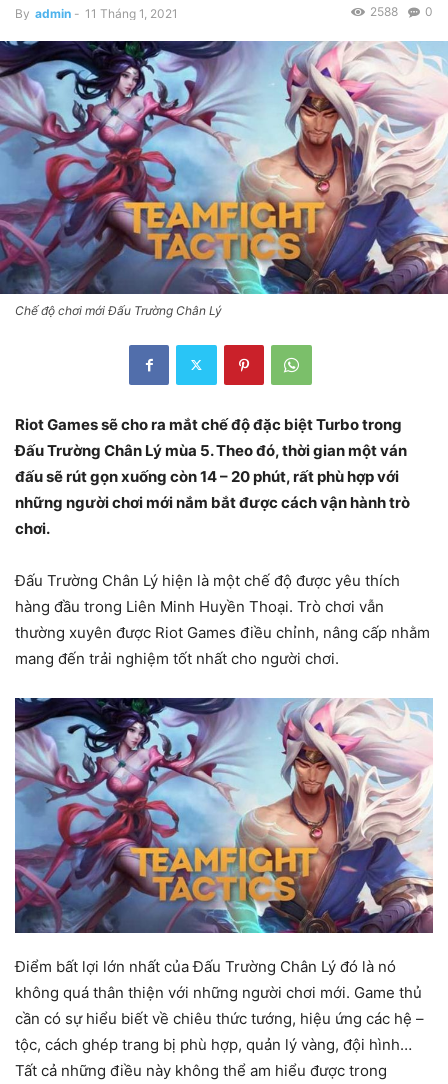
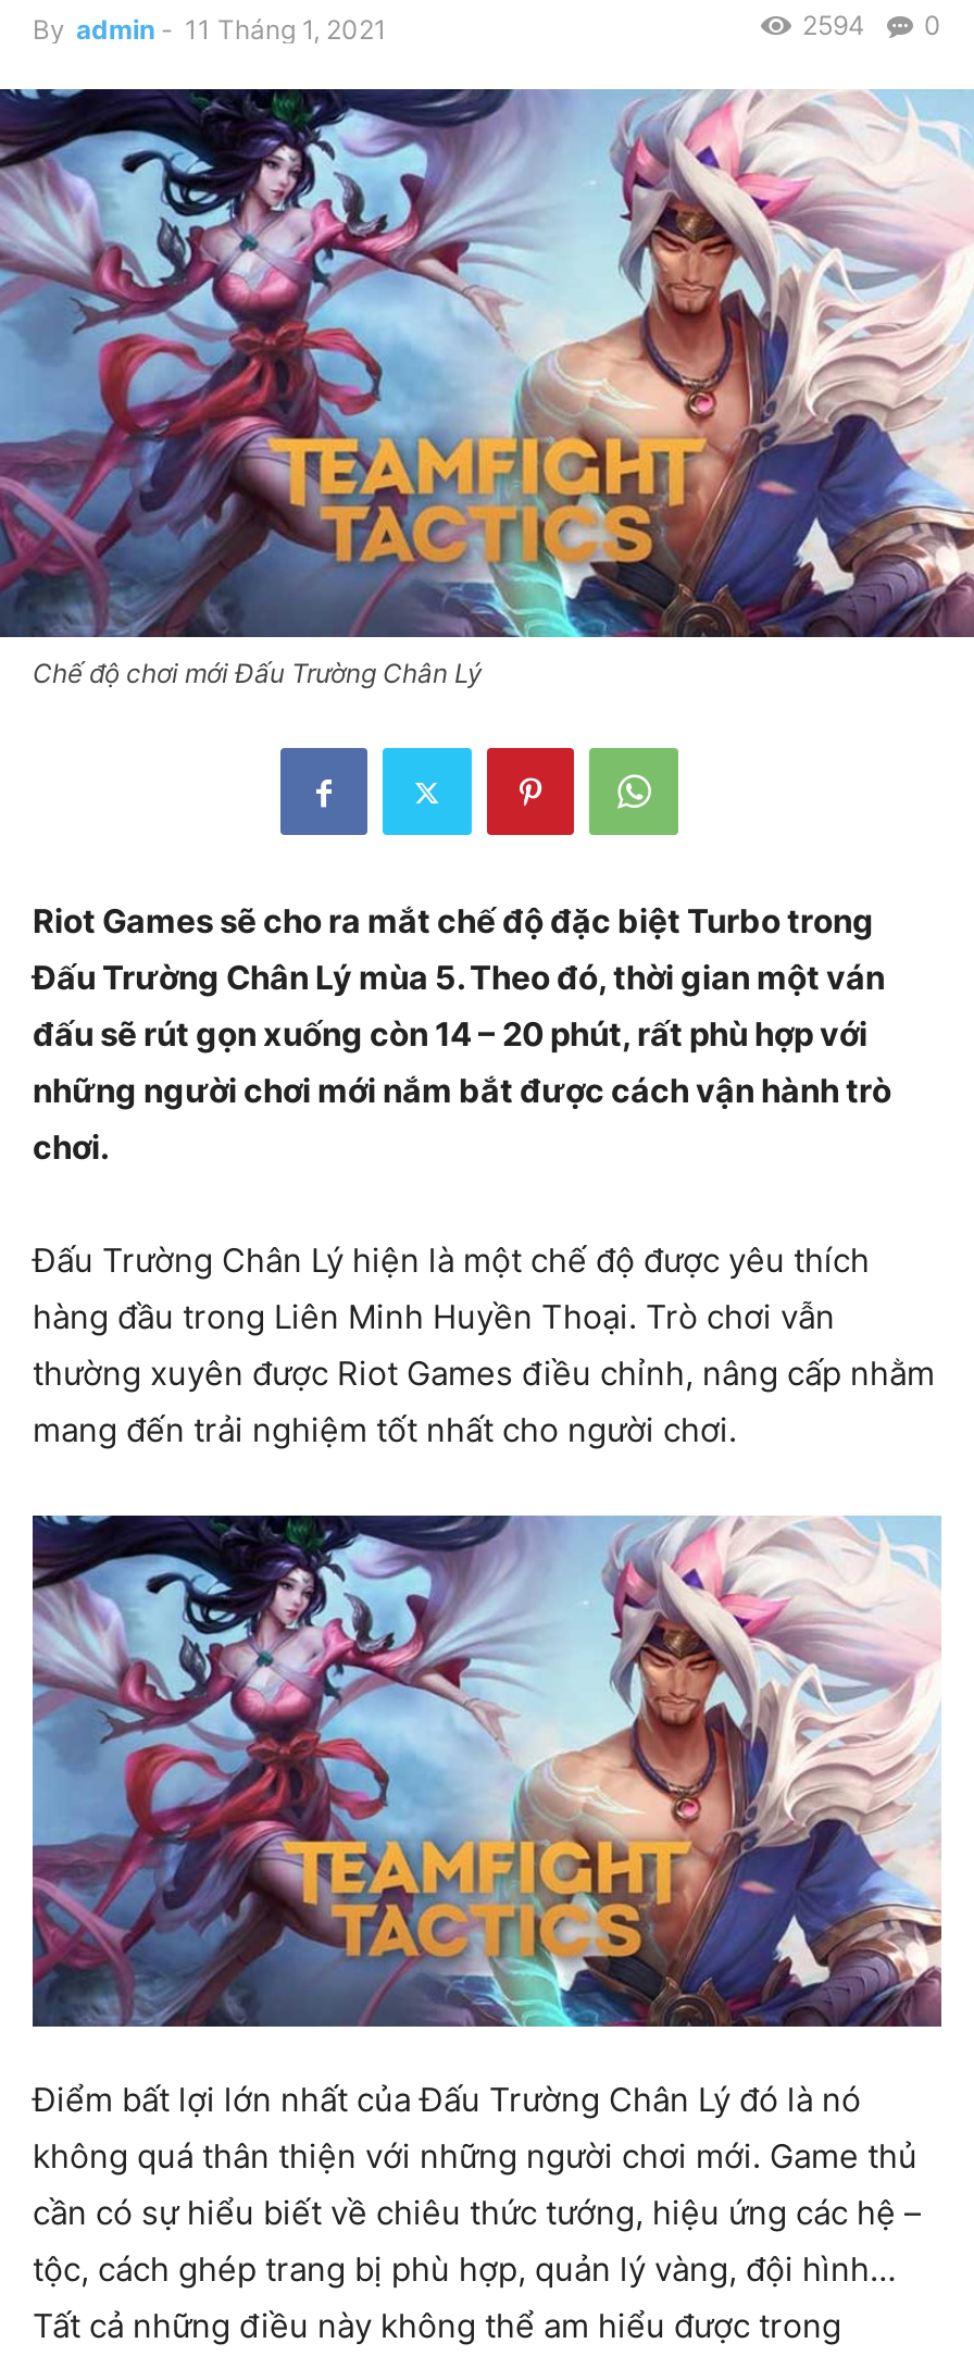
- 2588 0
+ 2594 0
